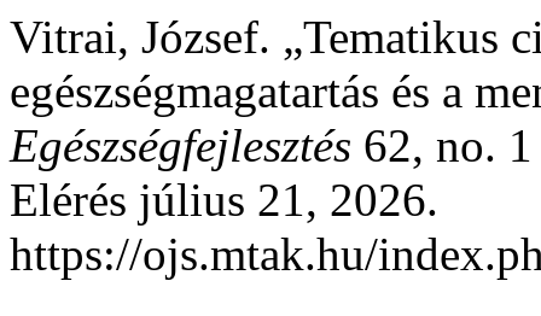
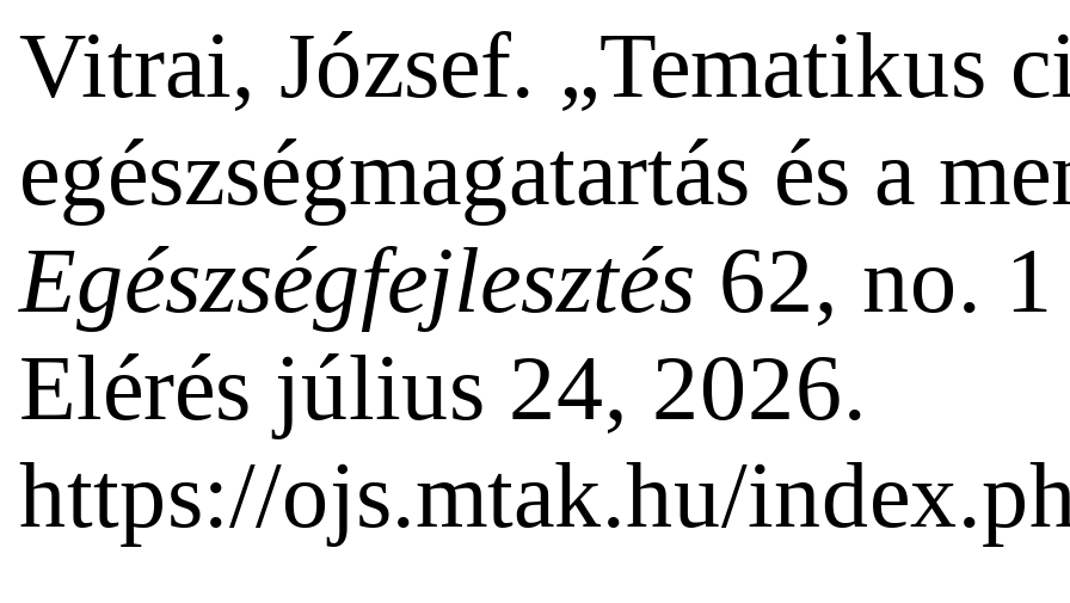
- Elérés július 21, 2026.
+ Elérés július 24, 2026.
